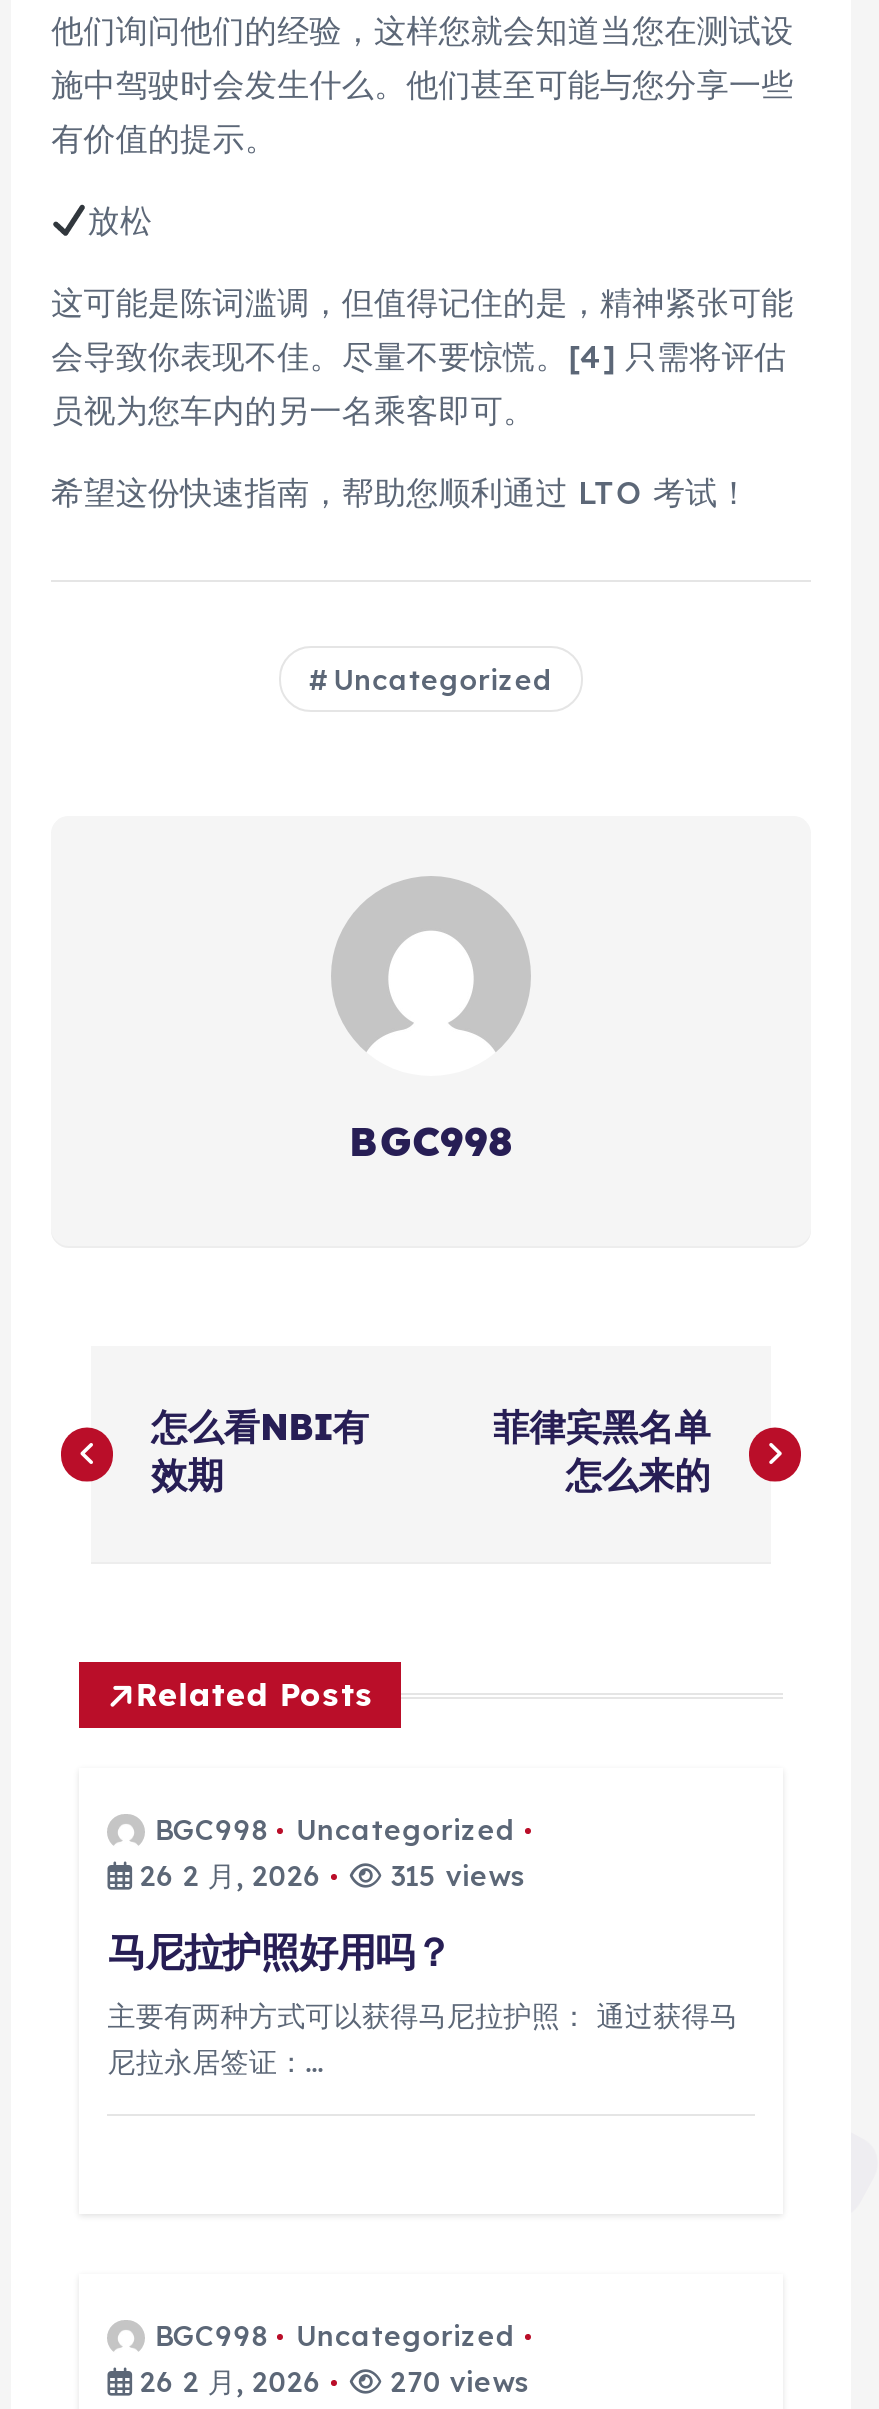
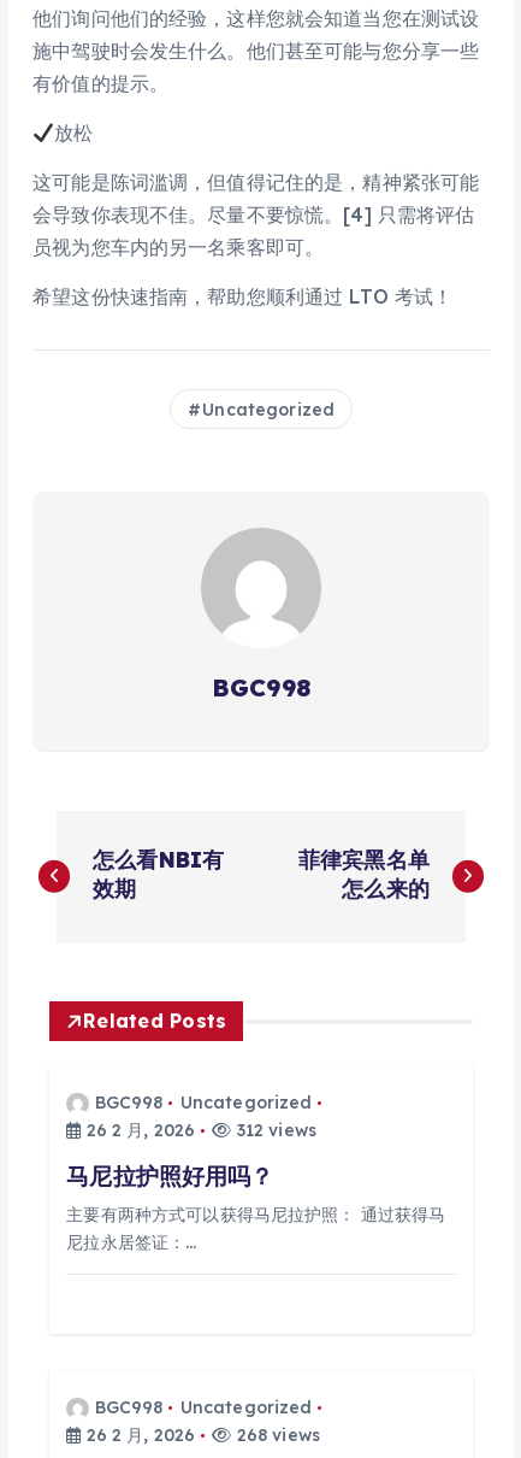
- 315 views
+ 312 views

- 270 views
+ 268 views
